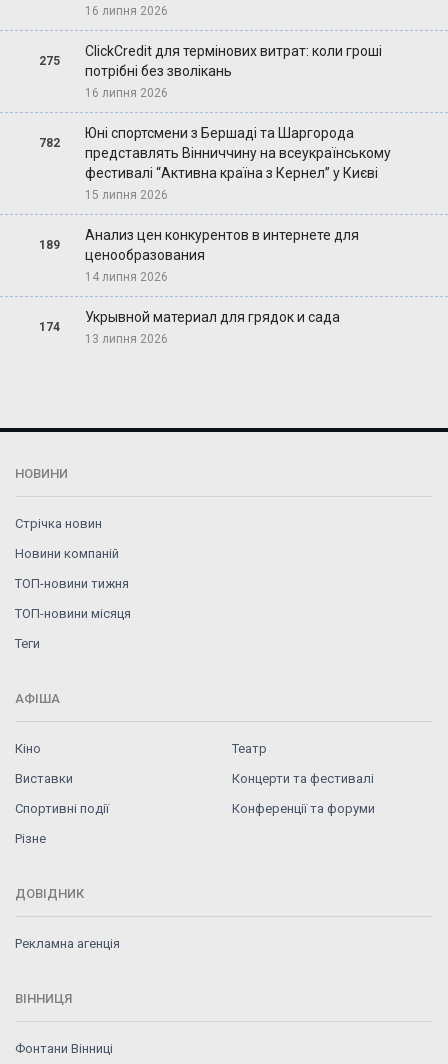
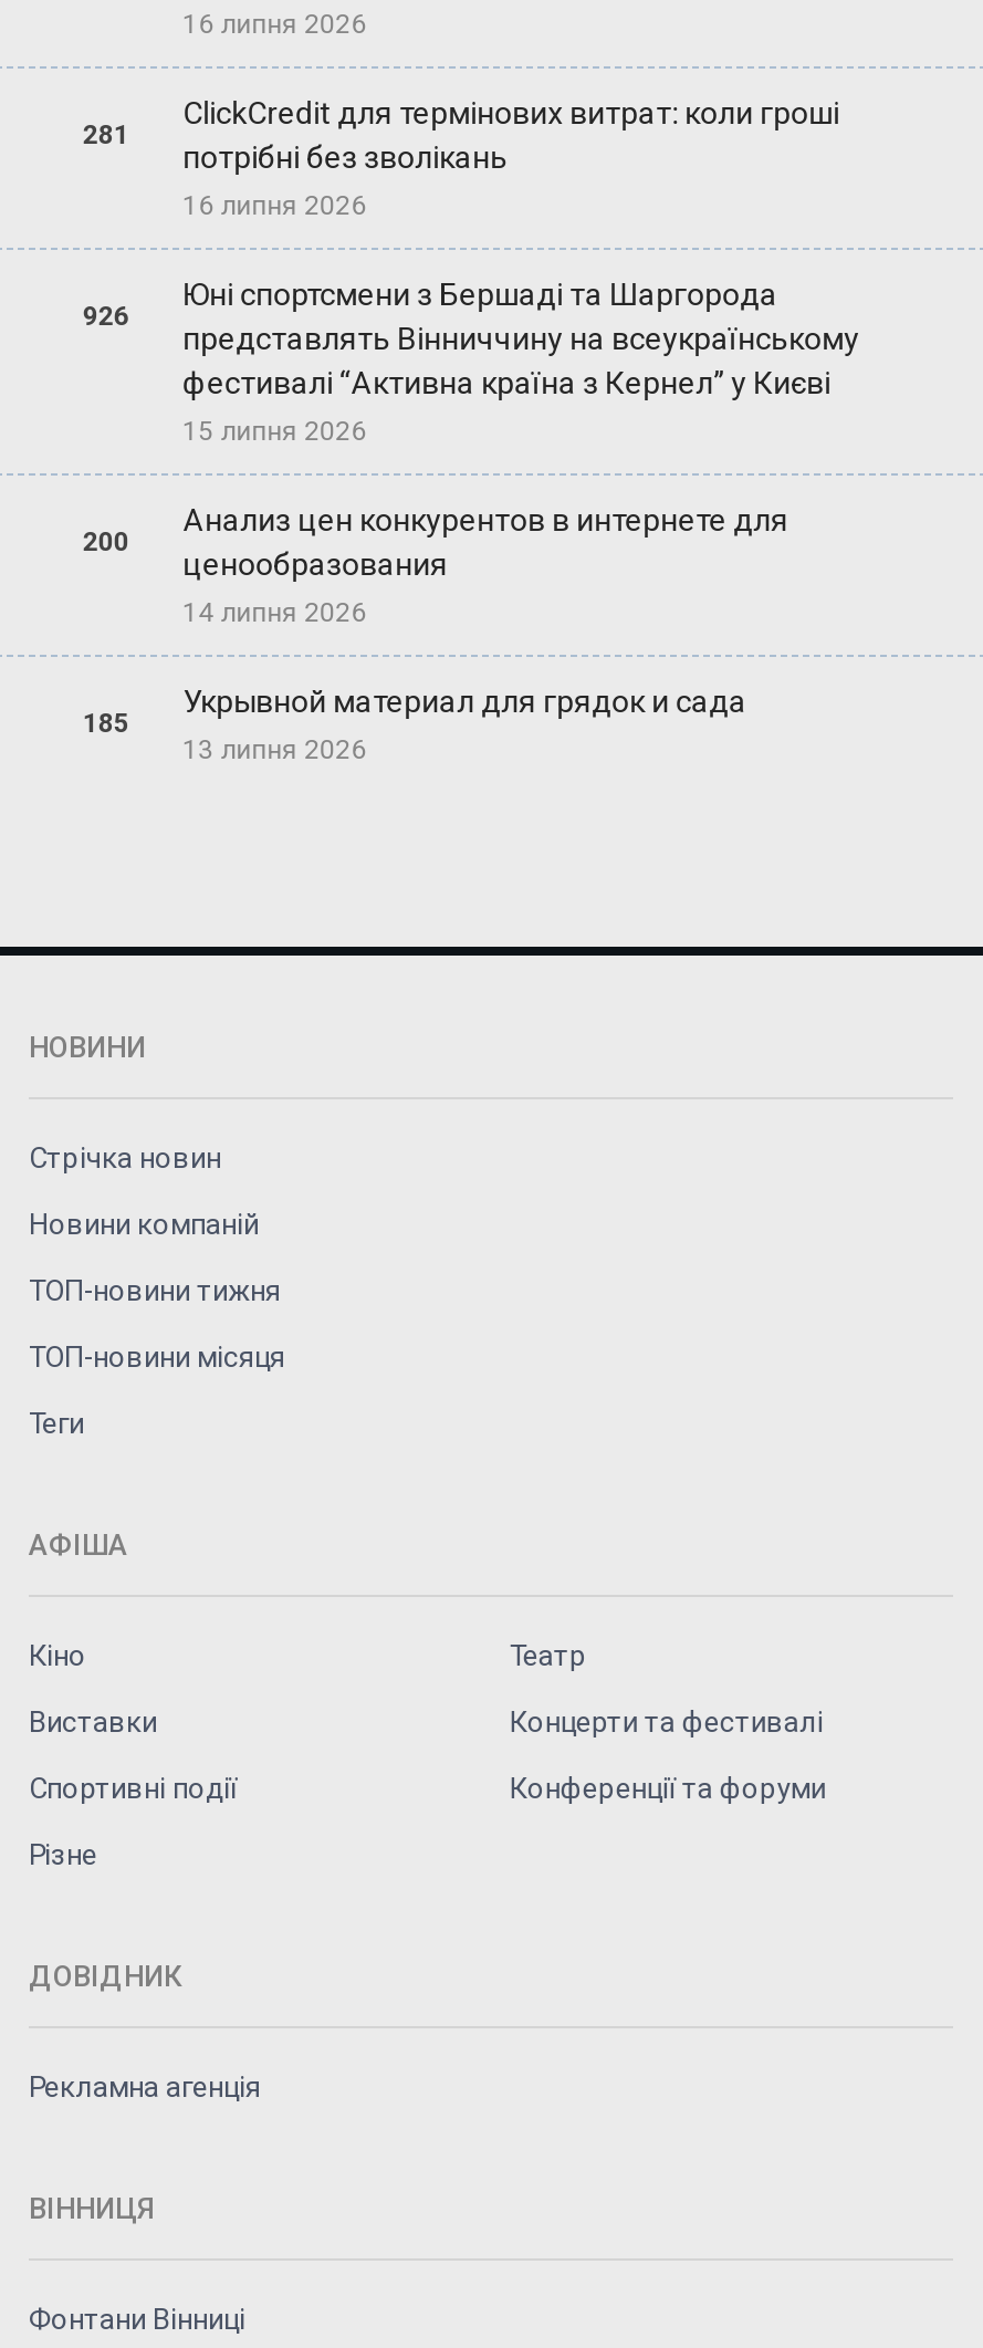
- 275
+ 281

- 782
+ 926

- 189
+ 200

- 174
+ 185
